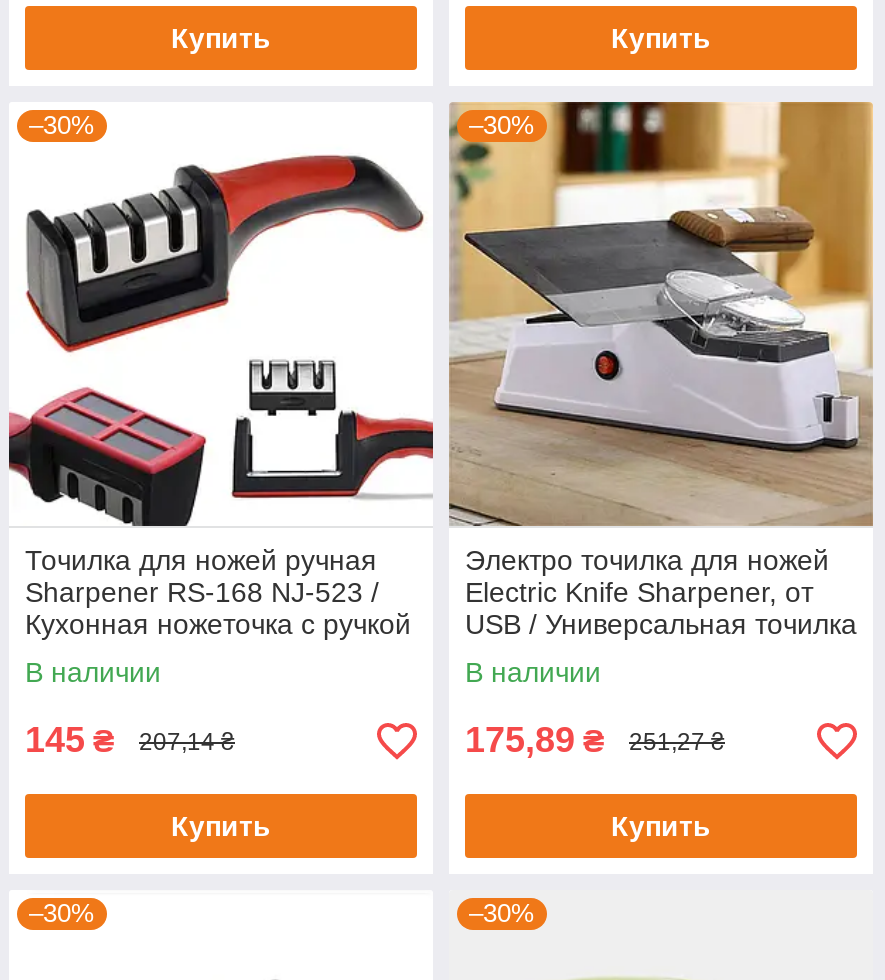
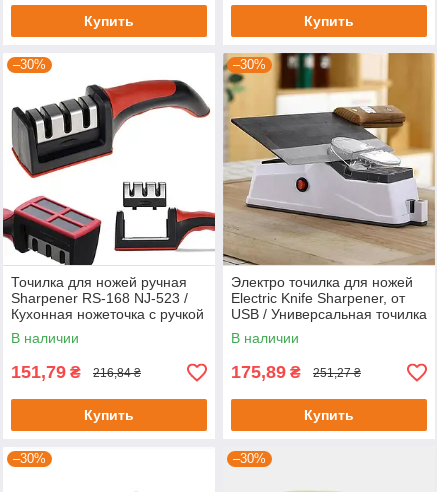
- 145 ₴
+ 151,79 ₴

- 207,14 ₴
+ 216,84 ₴
